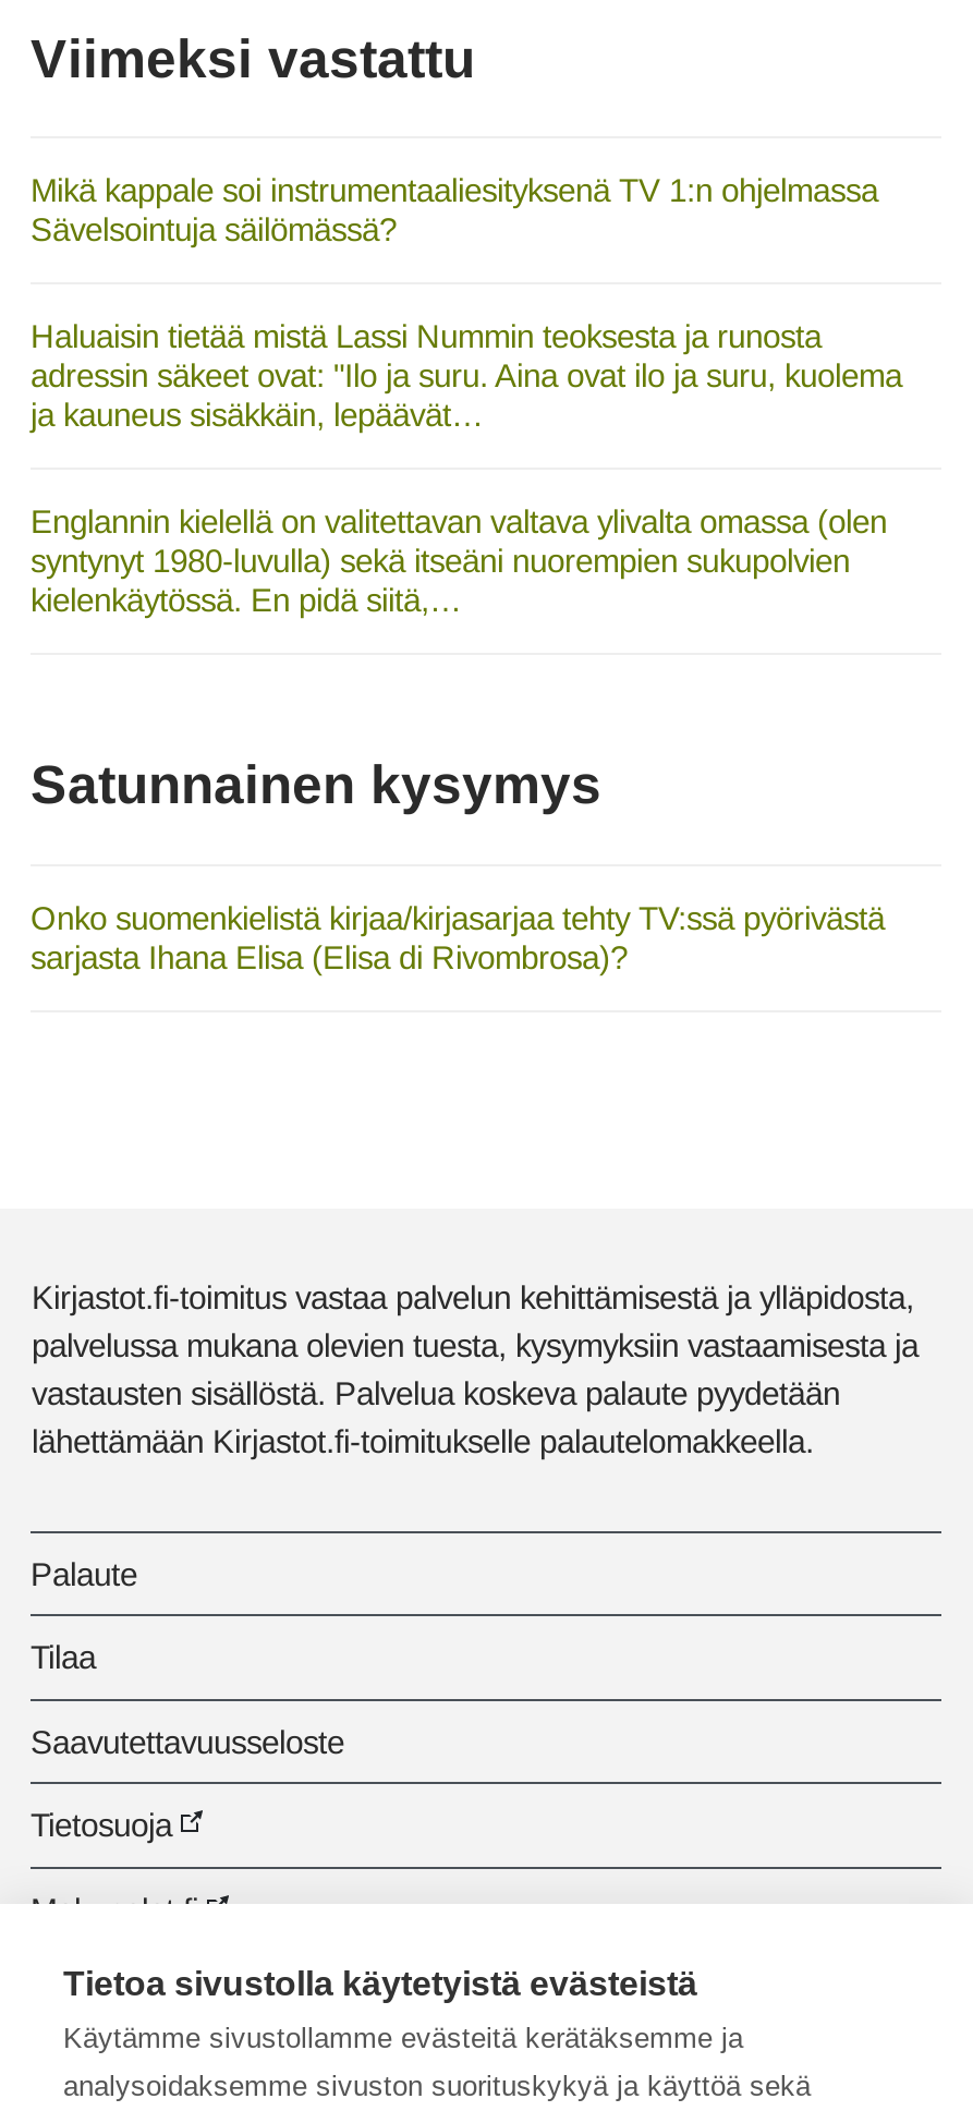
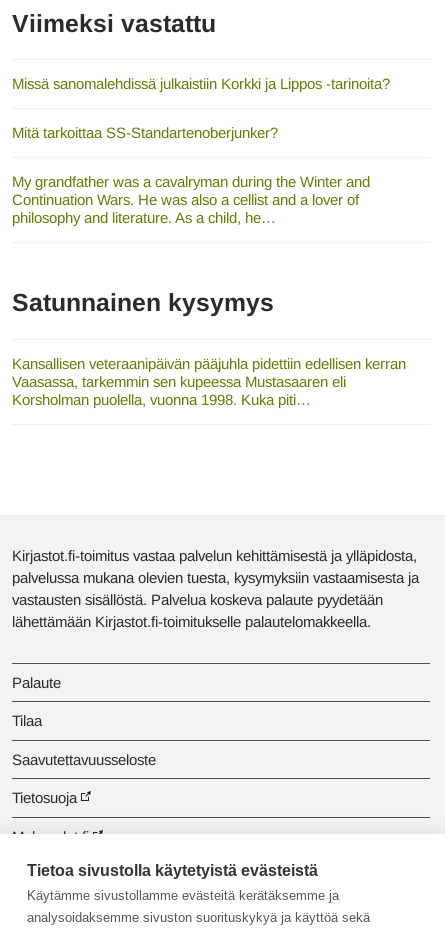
- Mikä kappale soi instrumentaaliesityksenä TV 1:n ohjelmassa
- Sävelsointuja säilömässä?
+ Missä sanomalehdissä julkaistiin Korkki ja Lippos -tarinoita?

- Haluaisin tietää mistä Lassi Nummin teoksesta ja runosta
- adressin säkeet ovat: "Ilo ja suru. Aina ovat ilo ja suru, kuolema
- ja kauneus sisäkkäin, lepäävät…
+ Mitä tarkoittaa SS-Standartenoberjunker?

- Englannin kielellä on valitettavan valtava ylivalta omassa (olen
- syntynyt 1980-luvulla) sekä itseäni nuorempien sukupolvien
- kielenkäytössä. En pidä siitä,…
+ My grandfather was a cavalryman during the Winter and
+ Continuation Wars. He was also a cellist and a lover of
+ philosophy and literature. As a child, he…

moved up: Satunnainen kysymys

- Onko suomenkielistä kirjaa/kirjasarjaa tehty TV:ssä pyörivästä
- sarjasta Ihana Elisa (Elisa di Rivombrosa)?
+ Kansallisen veteraanipäivän pääjuhla pidettiin edellisen kerran
+ Vaasassa, tarkemmin sen kupeessa Mustasaaren eli
+ Korsholman puolella, vuonna 1998. Kuka piti…
